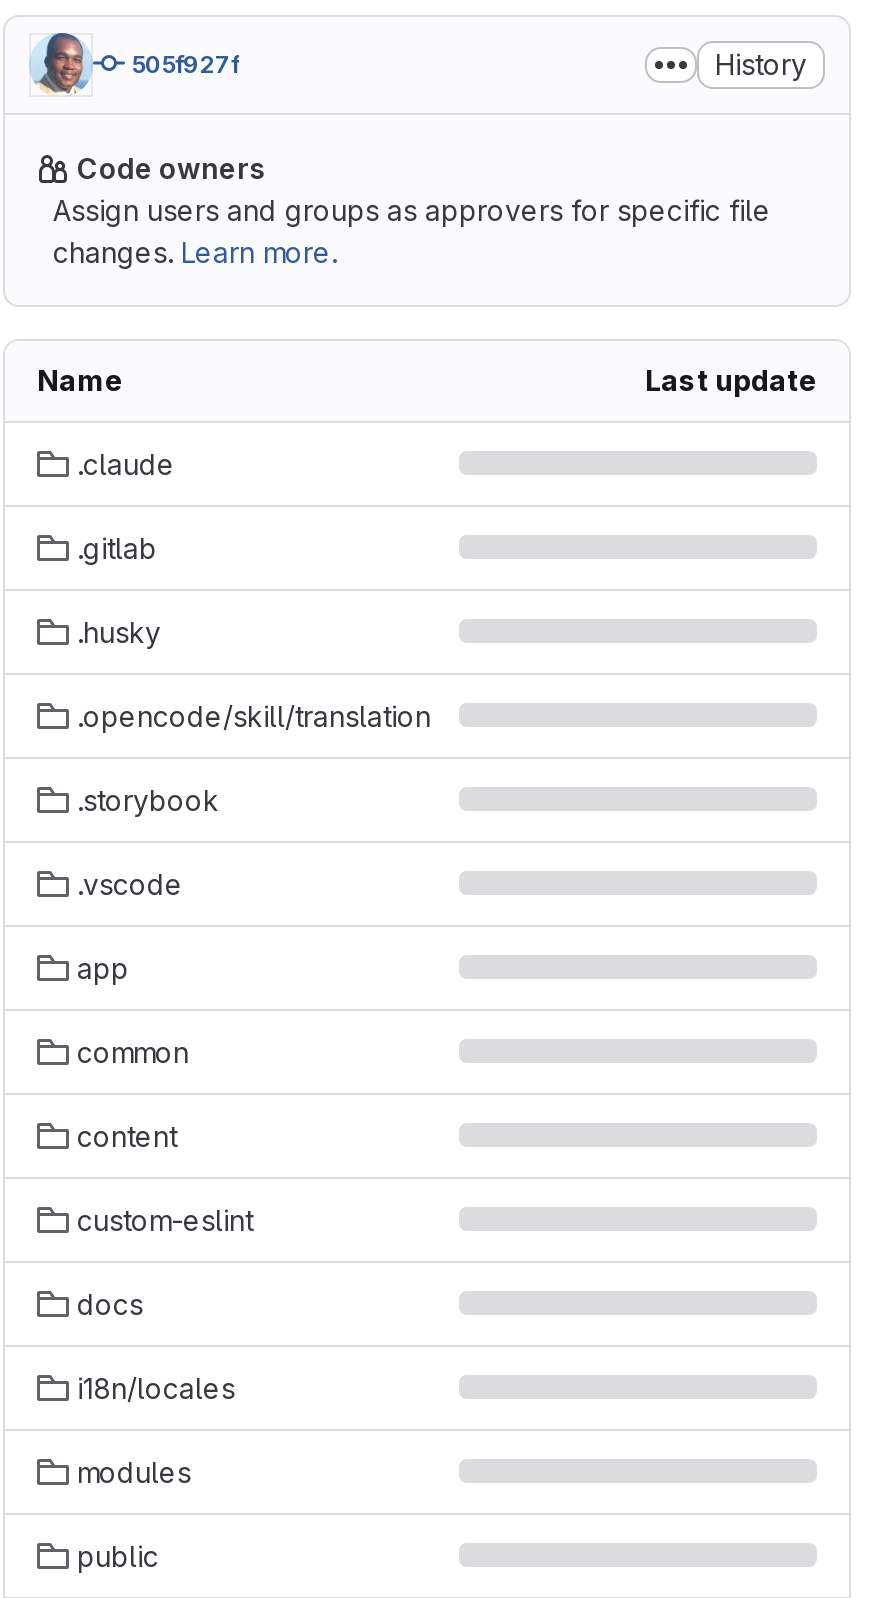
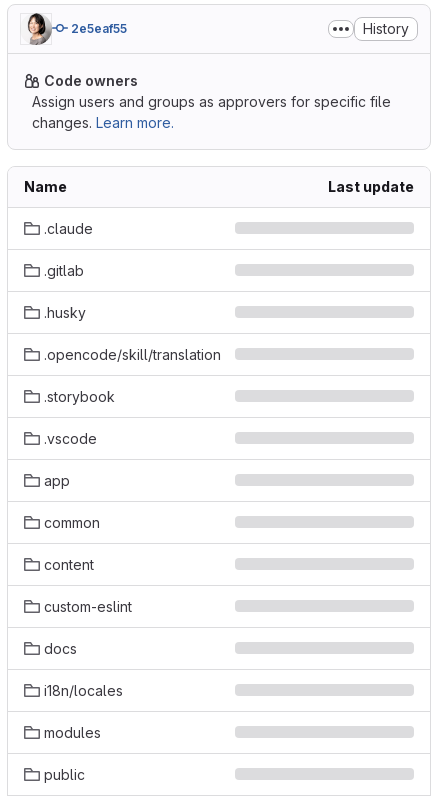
- [image]
- 505f927f
+ [image]
+ 2e5eaf55
